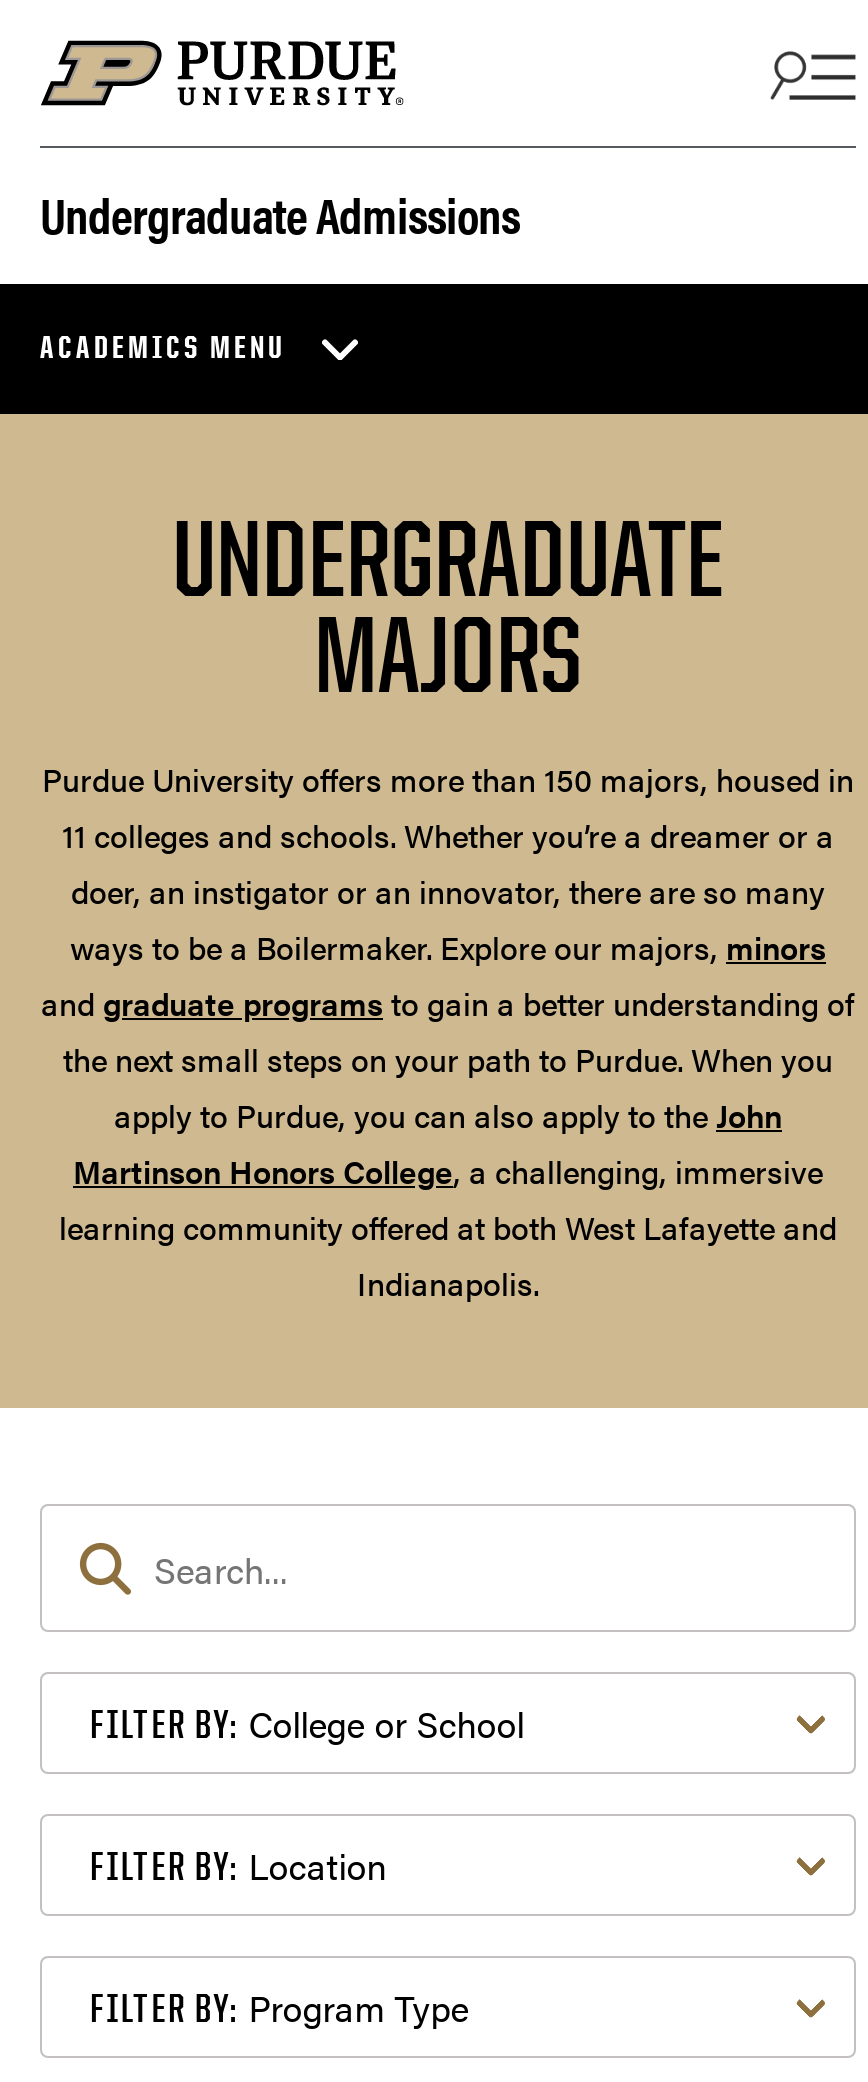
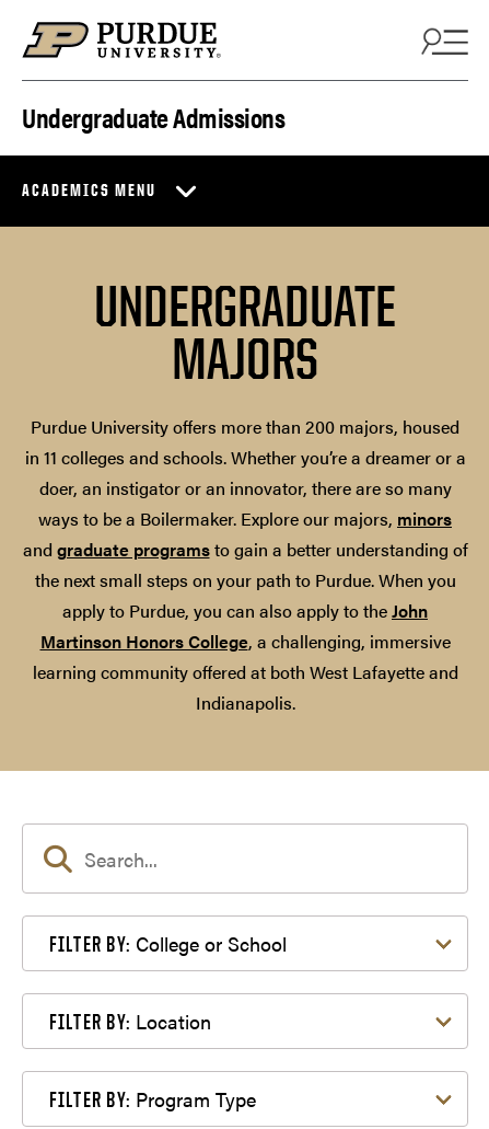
- Purdue University offers more than 150 majors, housed in
- 11 colleges and schools. Whether you’re a dreamer or a
+ Purdue University offers more than 200 majors, housed
+ in 11 colleges and schools. Whether you’re a dreamer or a
